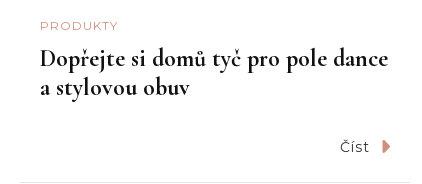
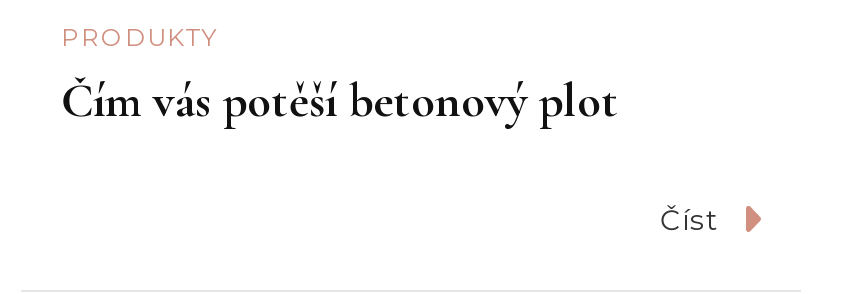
- Dopřejte si domů tyč pro pole dance
- a stylovou obuv
+ Čím vás potěší betonový plot
